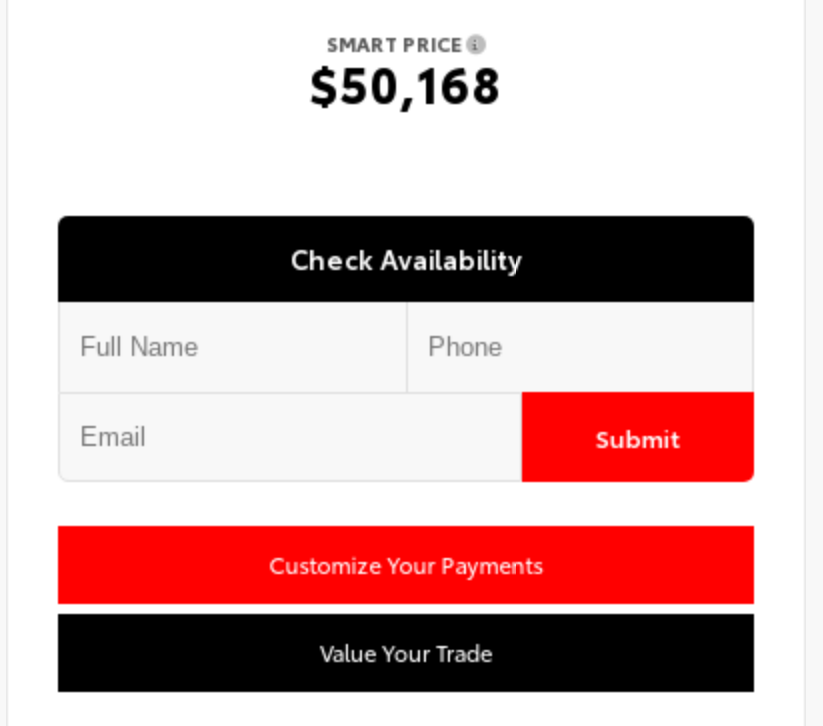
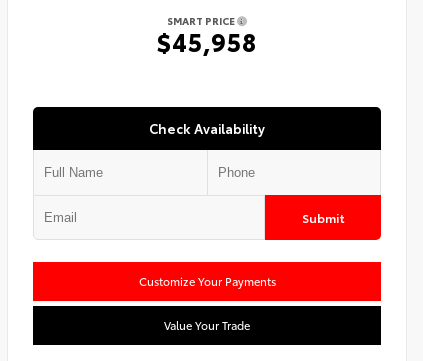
- $50,168
+ $45,958
